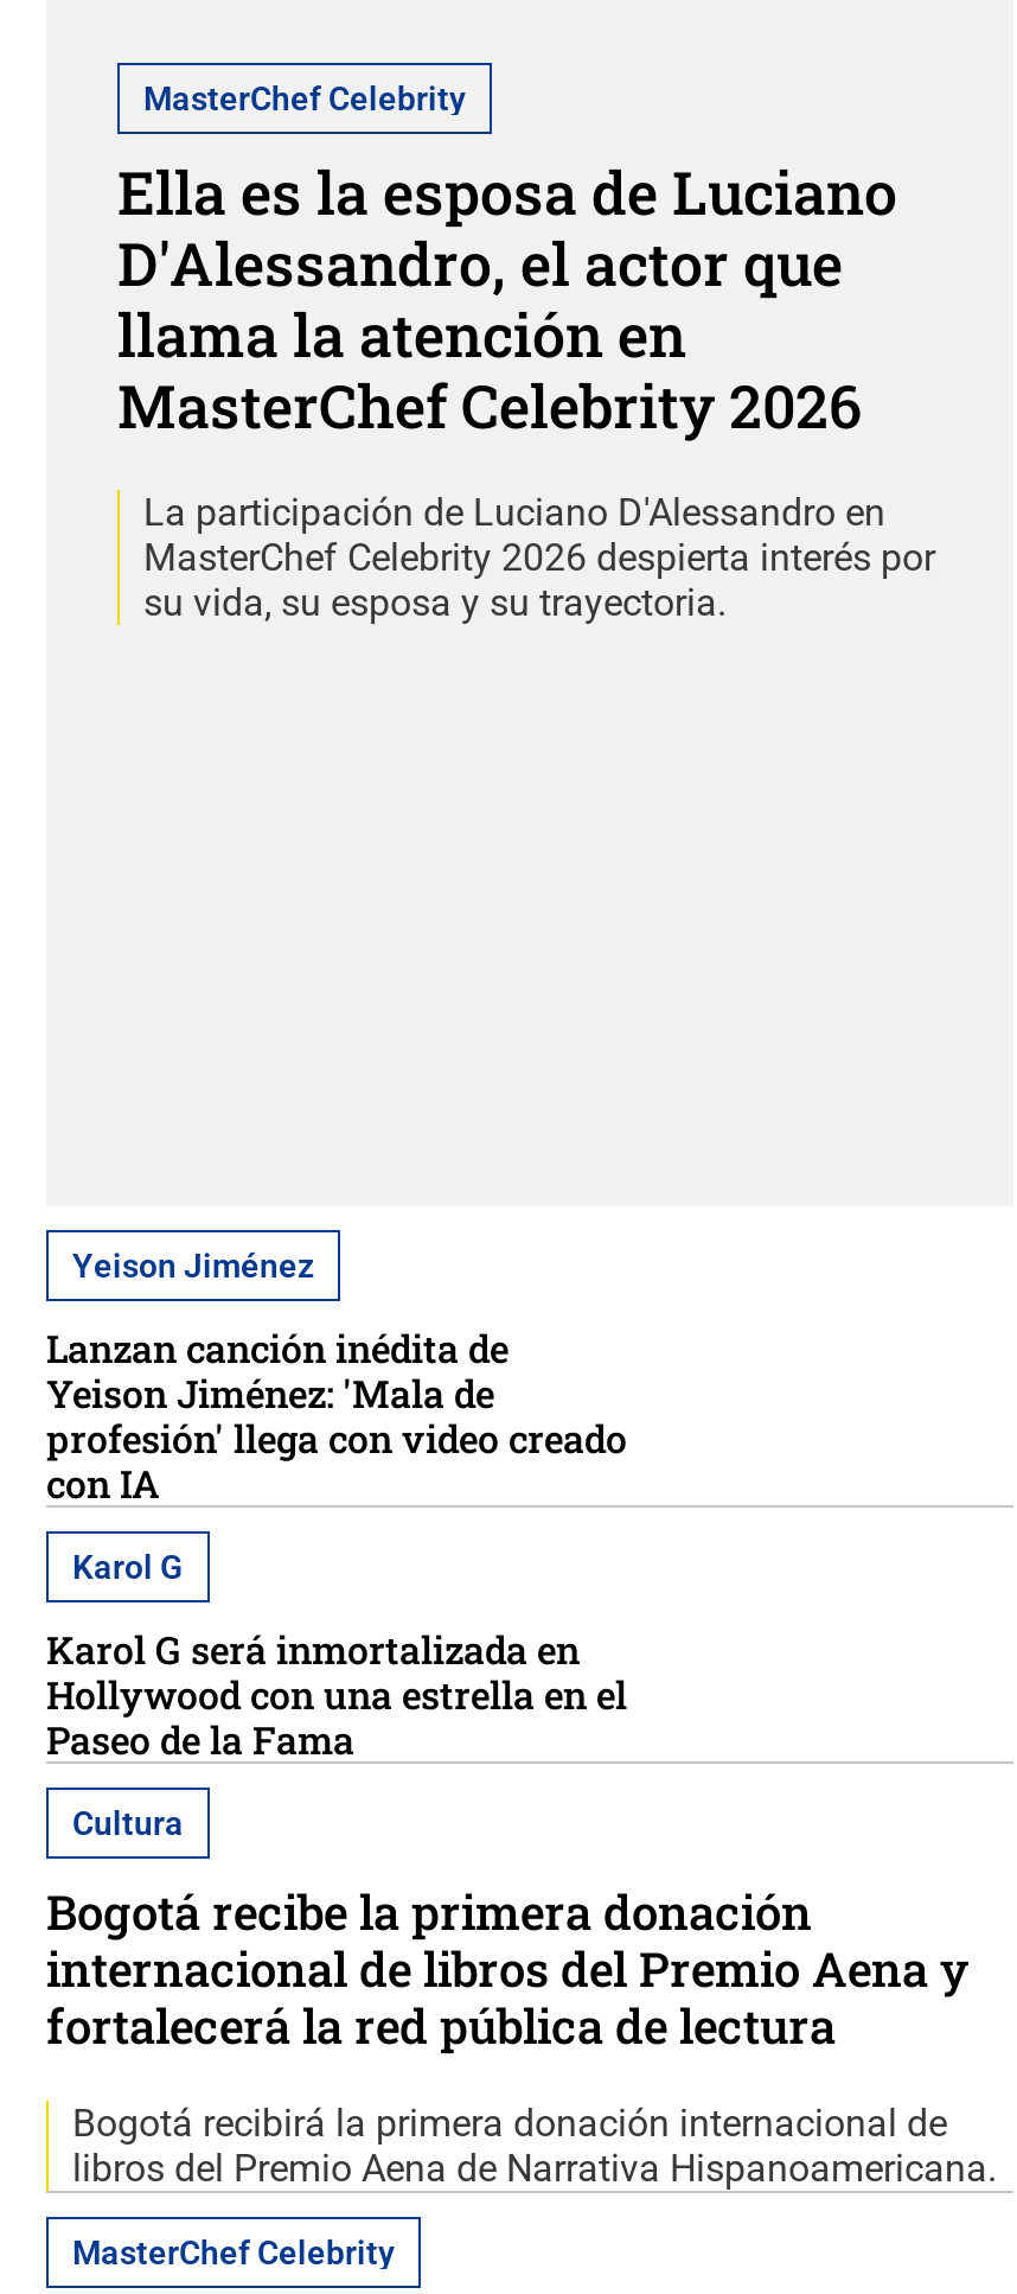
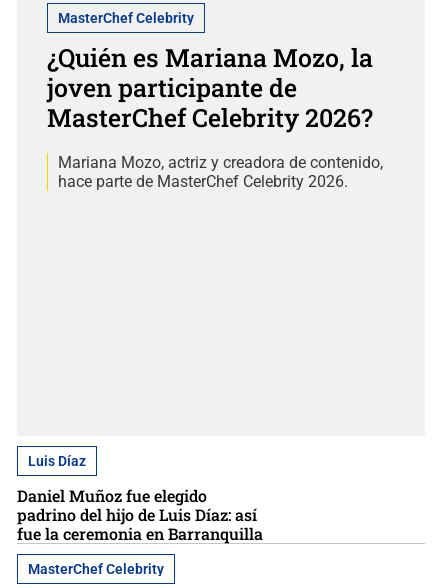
- Ella es la esposa de Luciano
- D'Alessandro, el actor que
- llama la atención en
- MasterChef Celebrity 2026
- La participación de Luciano D'Alessandro en
- MasterChef Celebrity 2026 despierta interés por
- su vida, su esposa y su trayectoria.
+ ¿Quién es Mariana Mozo, la
+ joven participante de
+ MasterChef Celebrity 2026?
+ Mariana Mozo, actriz y creadora de contenido,
+ hace parte de MasterChef Celebrity 2026.

- Yeison Jiménez
- Lanzan canción inédita de
- Yeison Jiménez: 'Mala de
- profesión' llega con video creado
- con IA
- Karol G
- Karol G será inmortalizada en
- Hollywood con una estrella en el
- Paseo de la Fama
- Cultura
- Bogotá recibe la primera donación
- internacional de libros del Premio Aena y
- fortalecerá la red pública de lectura
- Bogotá recibirá la primera donación internacional de
- libros del Premio Aena de Narrativa Hispanoamericana.
+ Luis Díaz
+ Daniel Muñoz fue elegido
+ padrino del hijo de Luis Díaz: así
+ fue la ceremonia en Barranquilla
